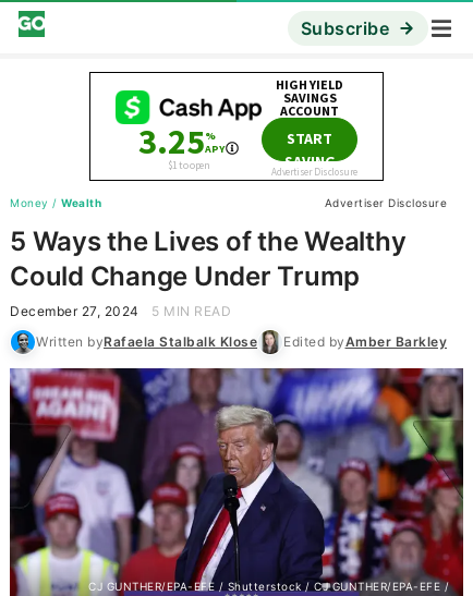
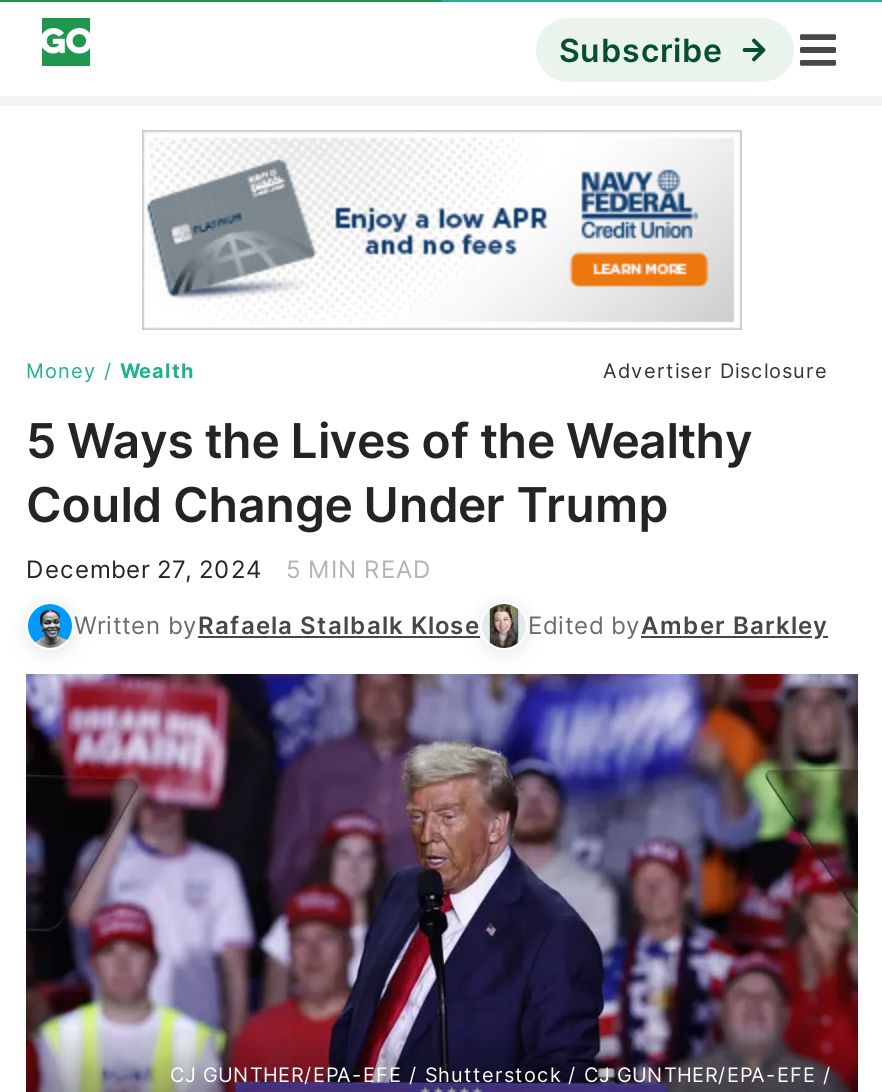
- [image]
+ [image]
